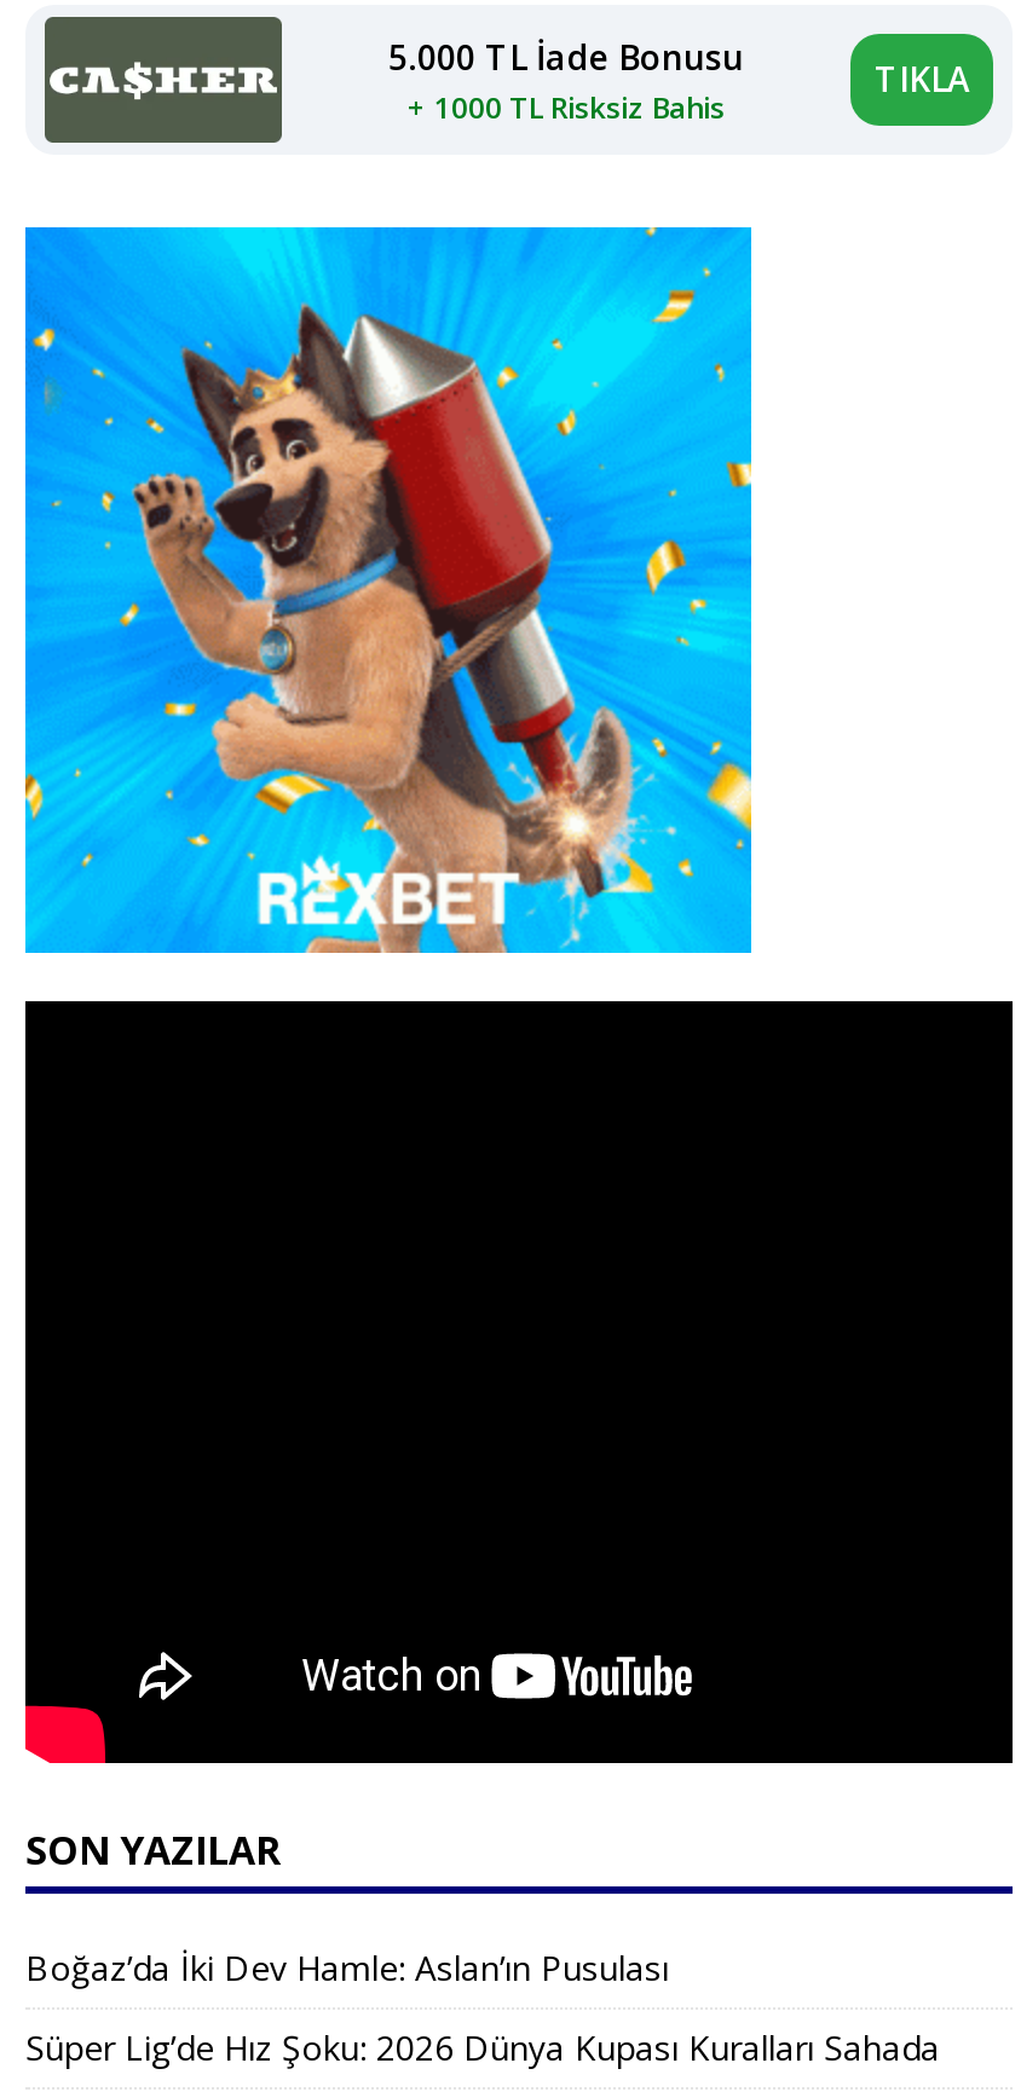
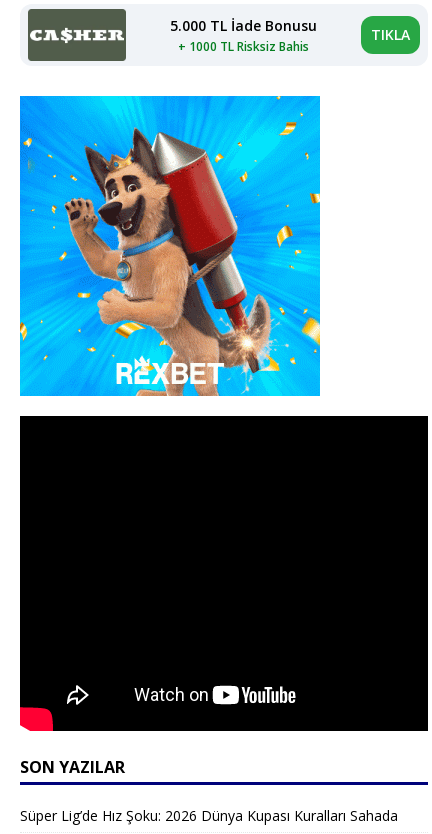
- Boğaz’da İki Dev Hamle: Aslan’ın Pusulası
